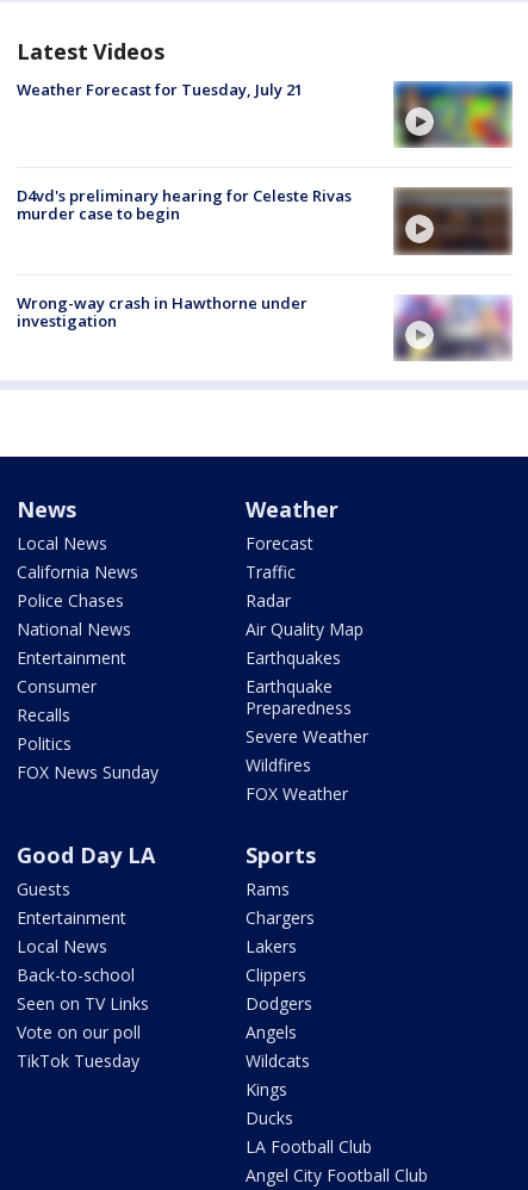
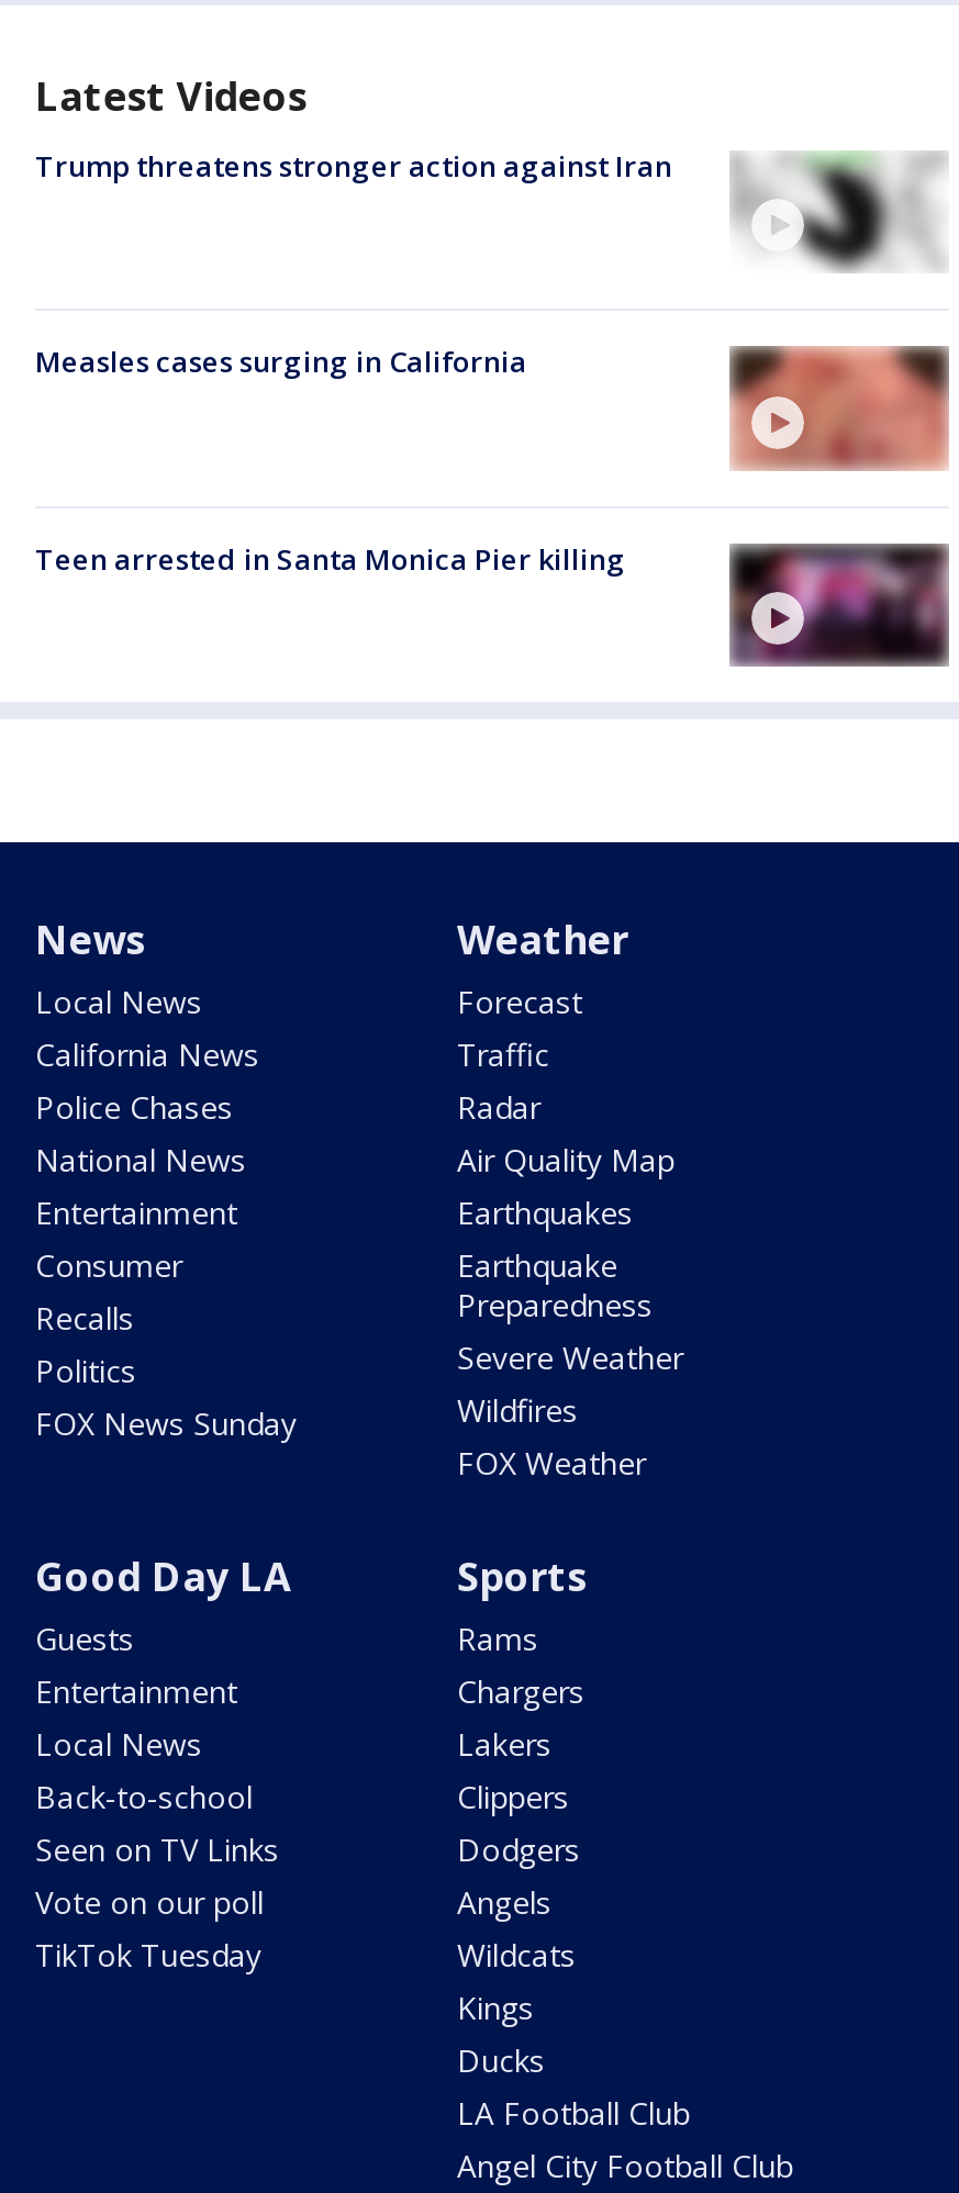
- Weather Forecast for Tuesday, July 21
+ Trump threatens stronger action against Iran

- [image]
+ [image]

- D4vd's preliminary hearing for Celeste Rivas
- murder case to begin
+ Measles cases surging in California

- [image]
+ [image]

- Wrong-way crash in Hawthorne under
- investigation
+ Teen arrested in Santa Monica Pier killing

- [image]
+ [image]
